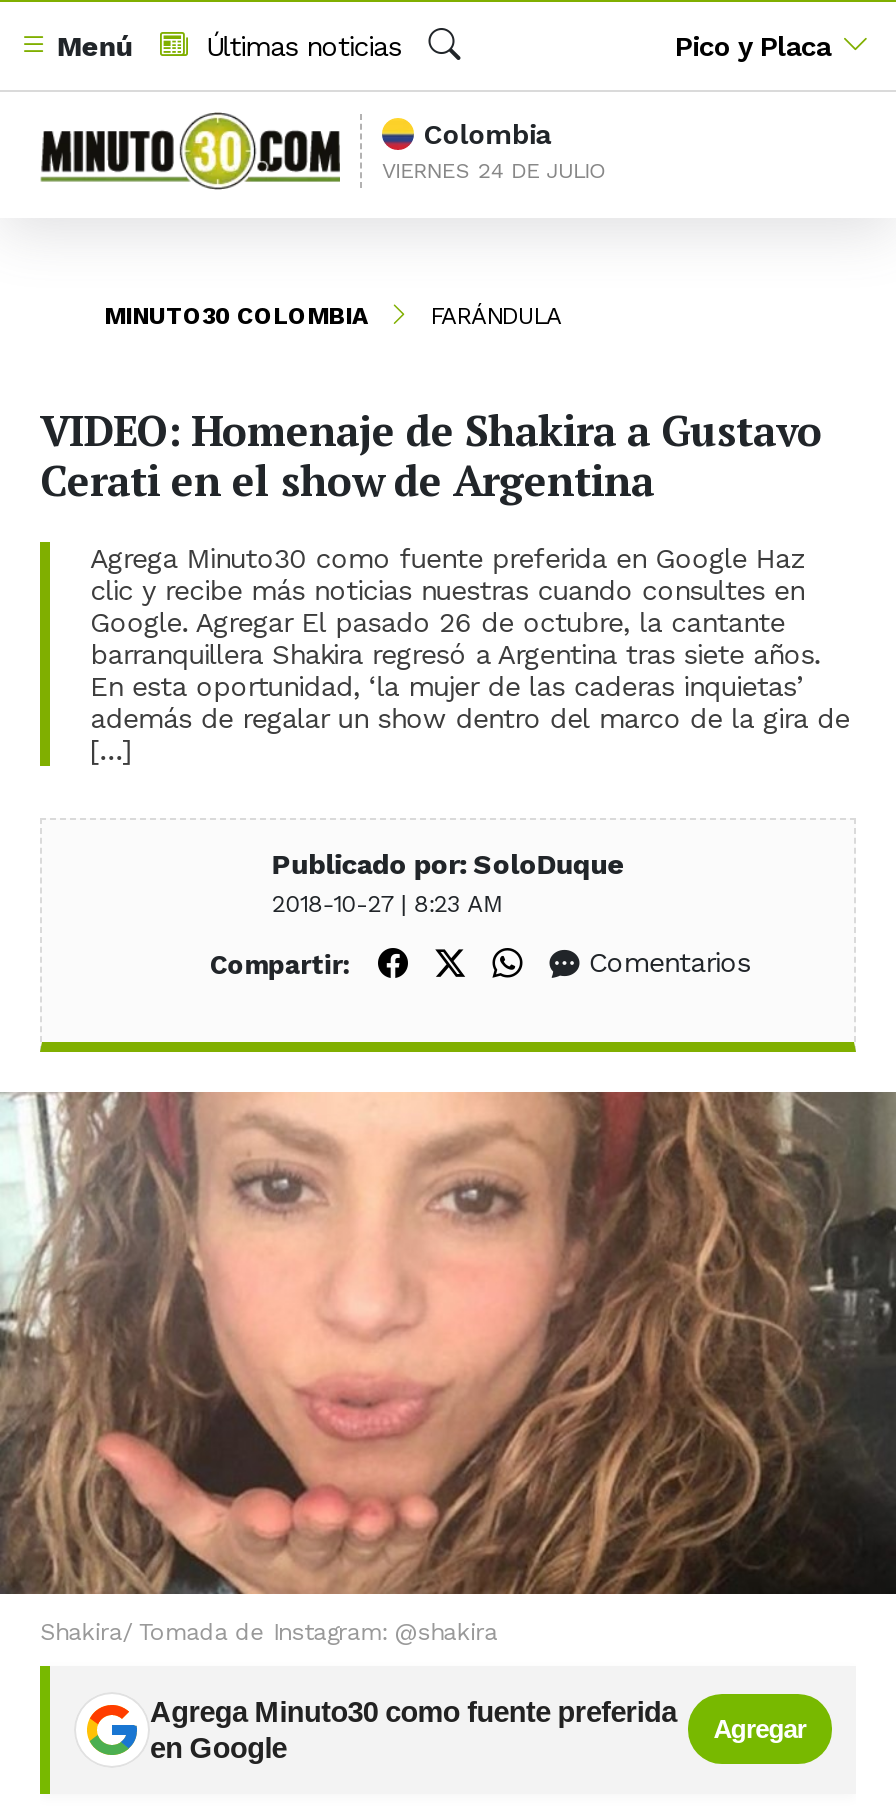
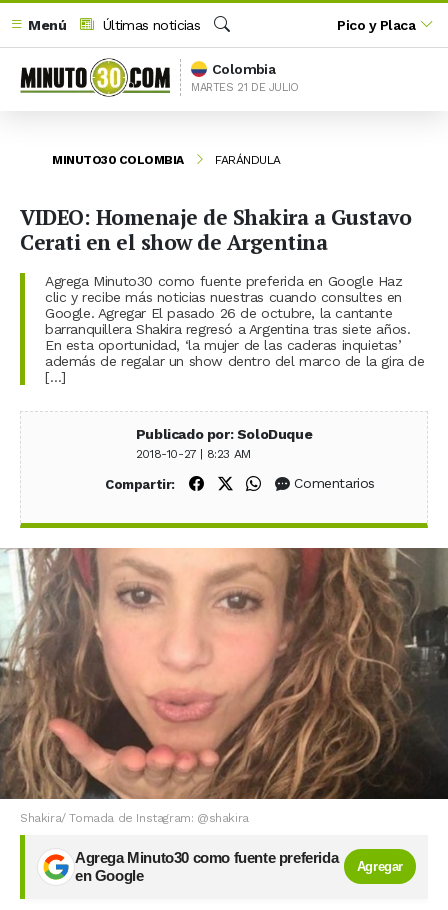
- VIERNES 24 DE JULIO
+ MARTES 21 DE JULIO
